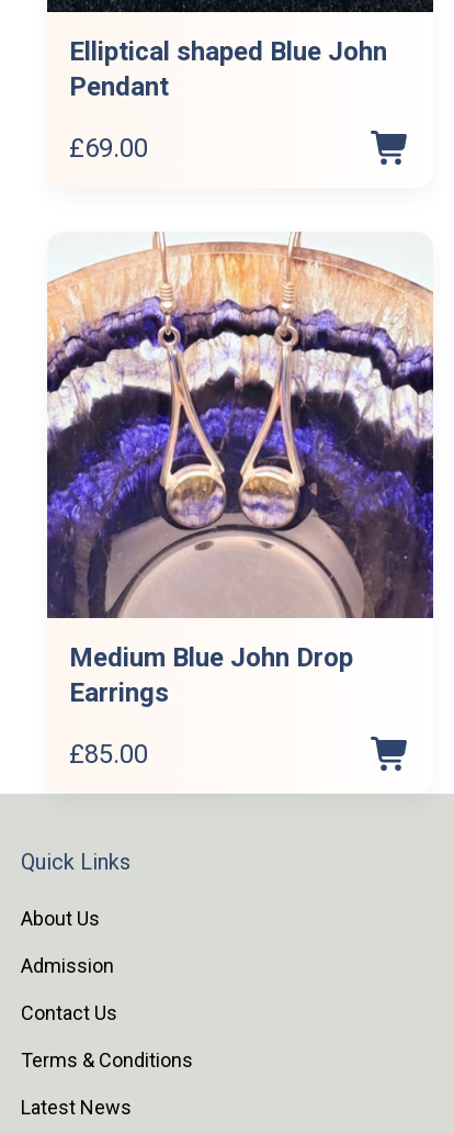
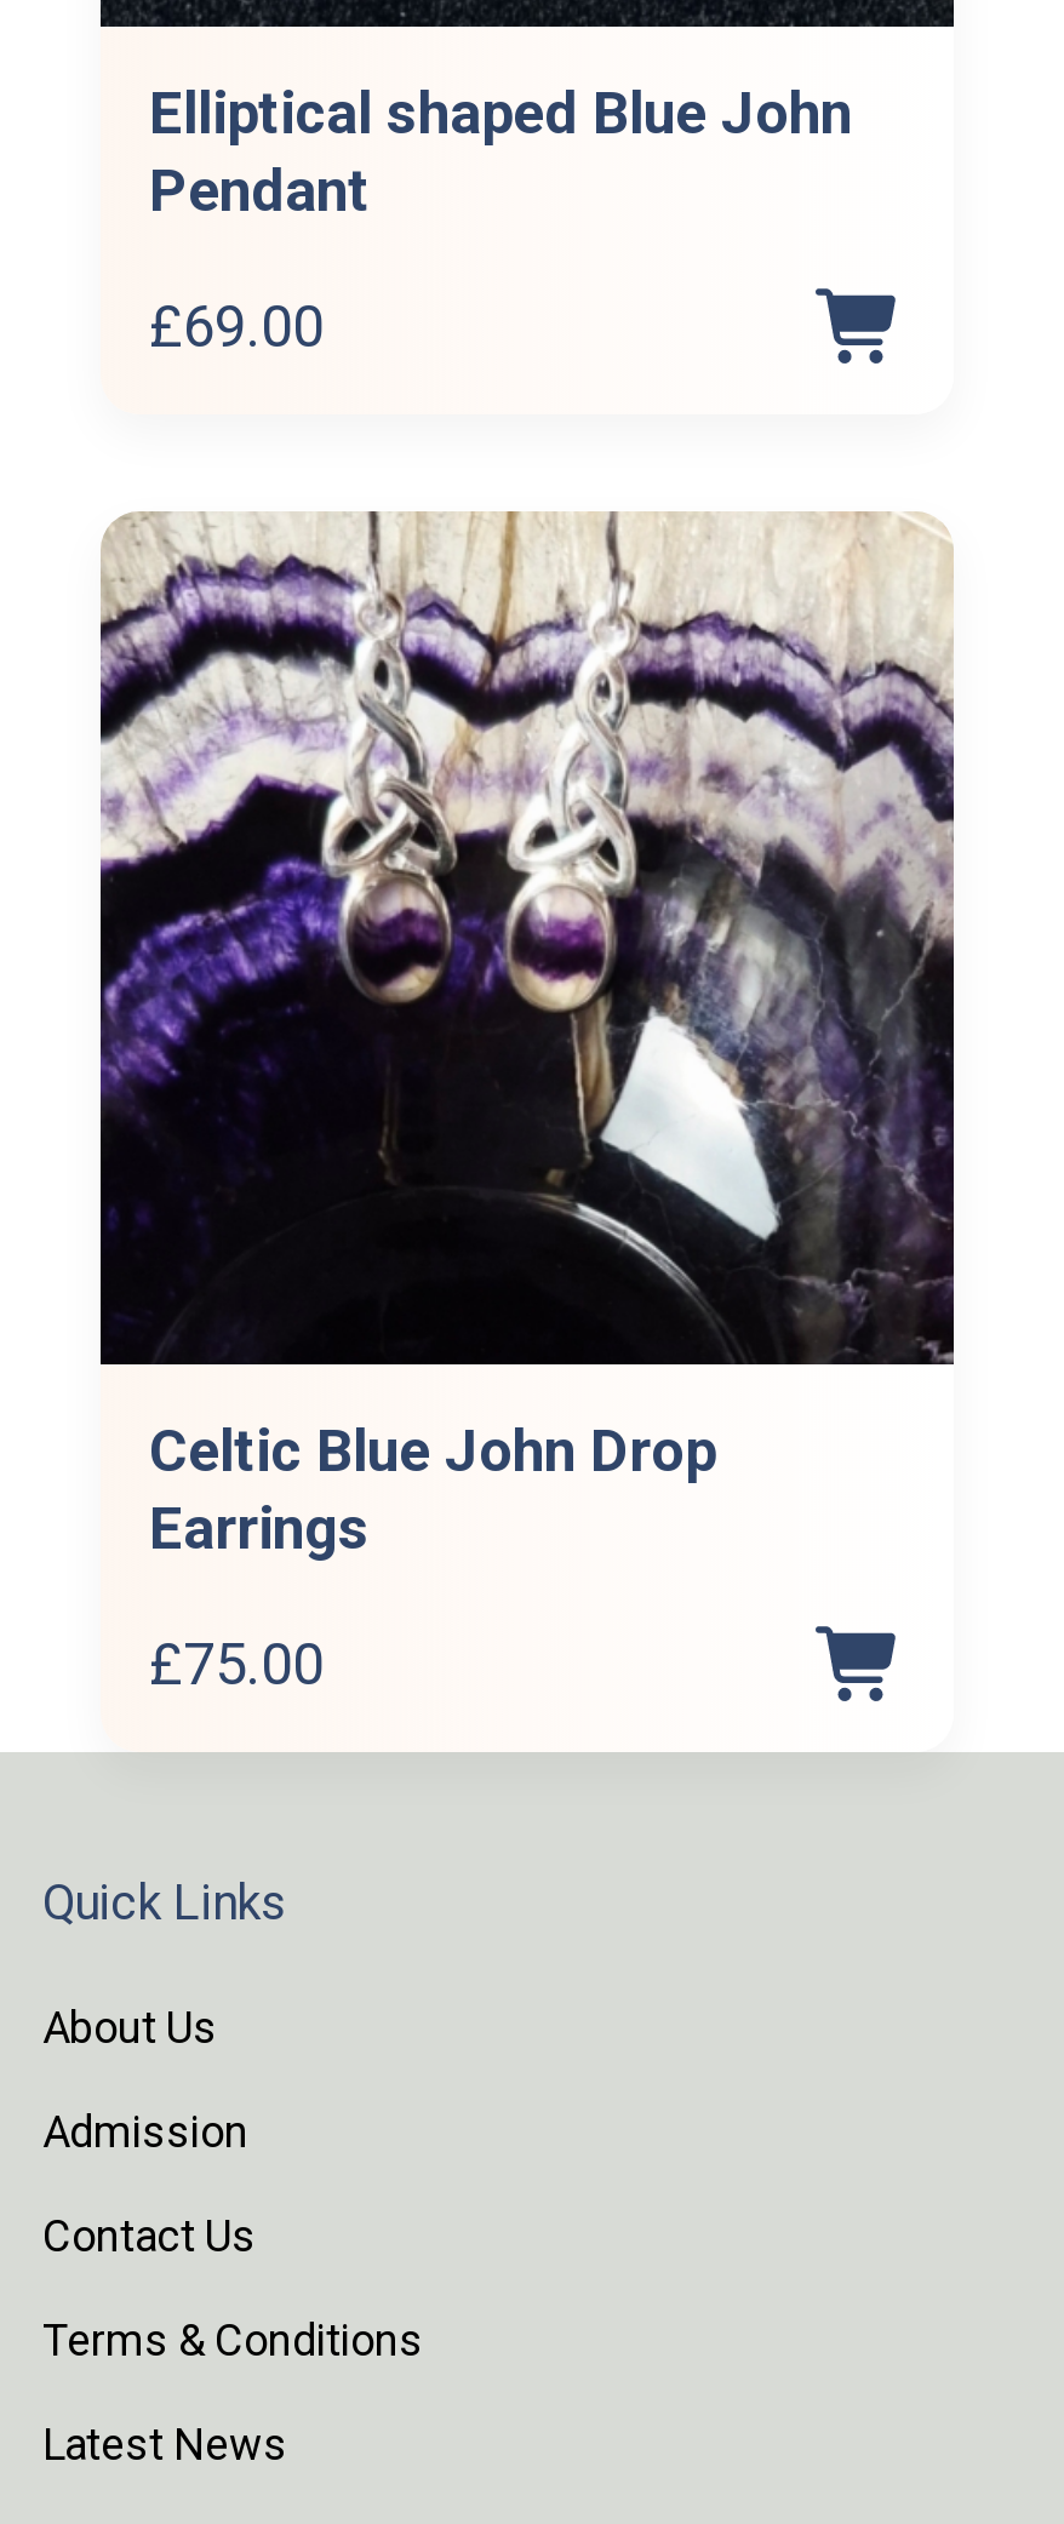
- [image]
- Medium Blue John Drop
+ [image]
+ Celtic Blue John Drop

- £85.00
+ £75.00
